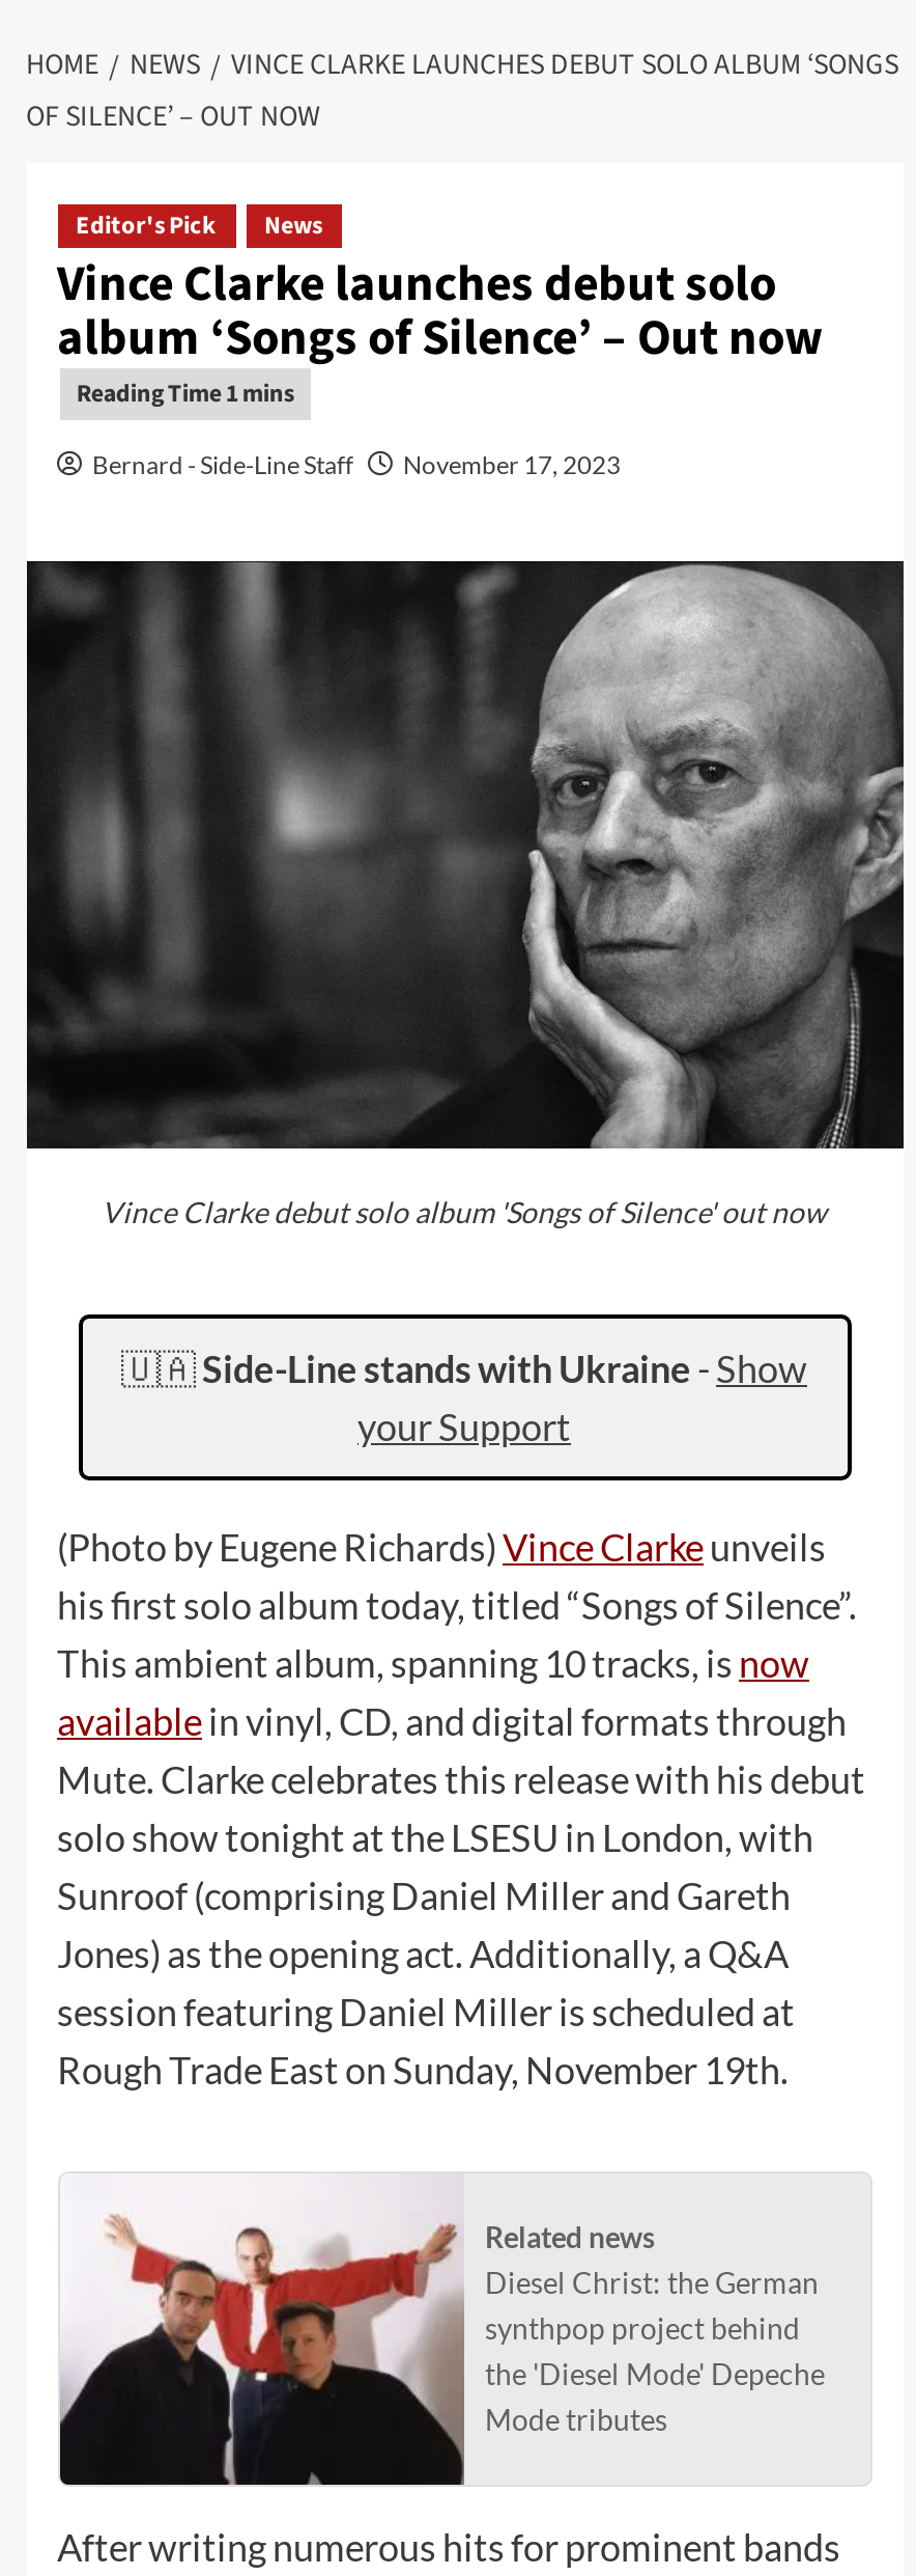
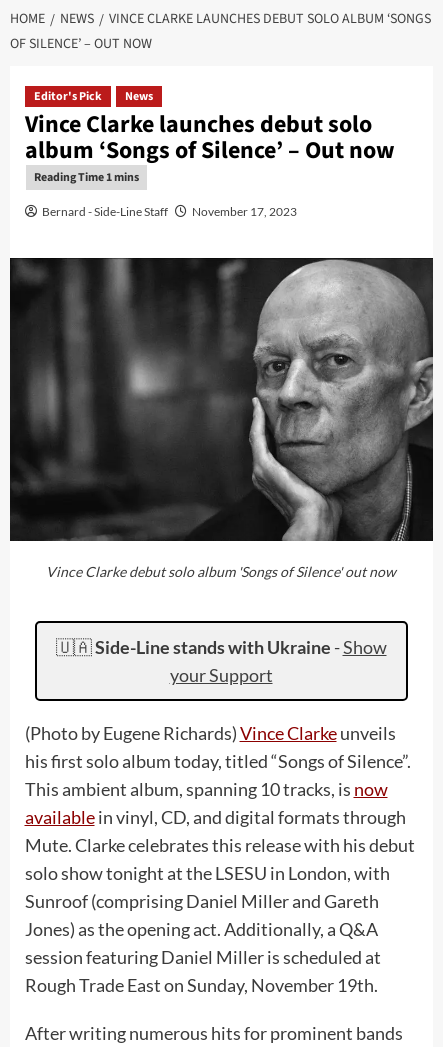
- [image]
- Related news
- Diesel Christ: the German
- synthpop project behind
- the 'Diesel Mode' Depeche
- Mode tributes
